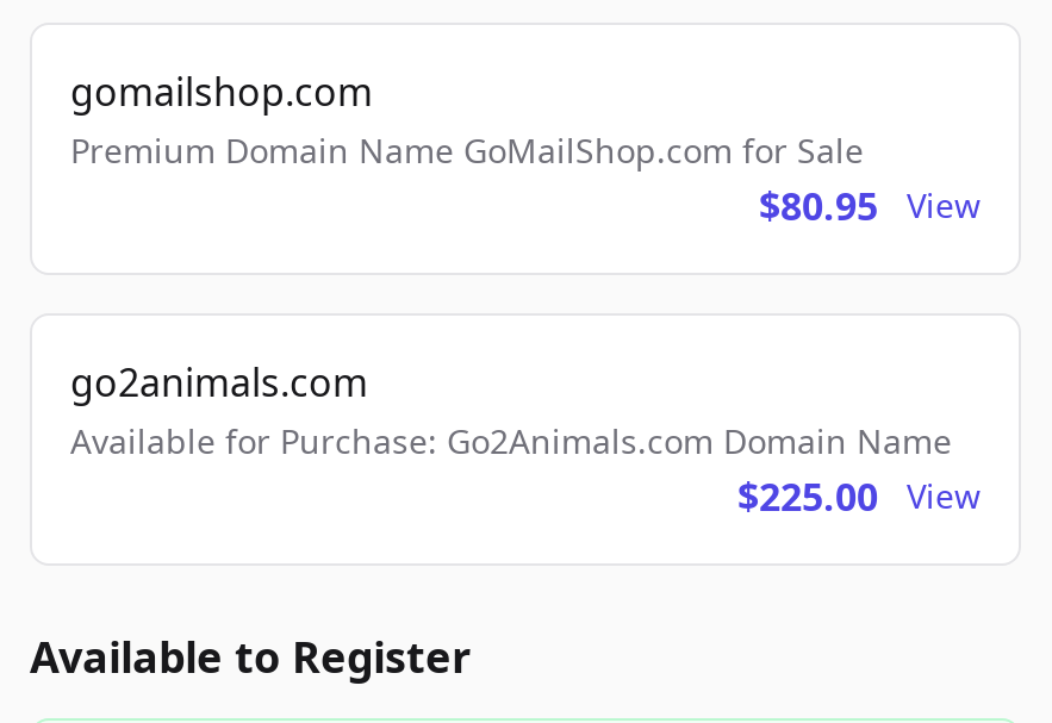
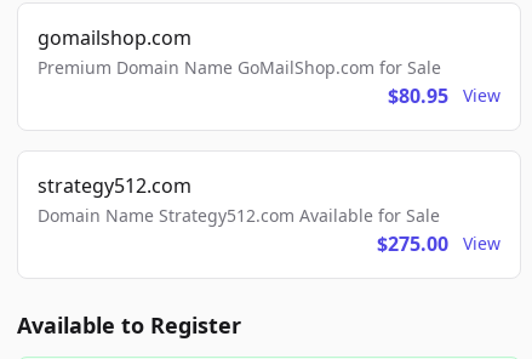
- go2animals.com
- Available for Purchase: Go2Animals.com Domain Name
- $225.00
+ strategy512.com
+ Domain Name Strategy512.com Available for Sale
+ $275.00
